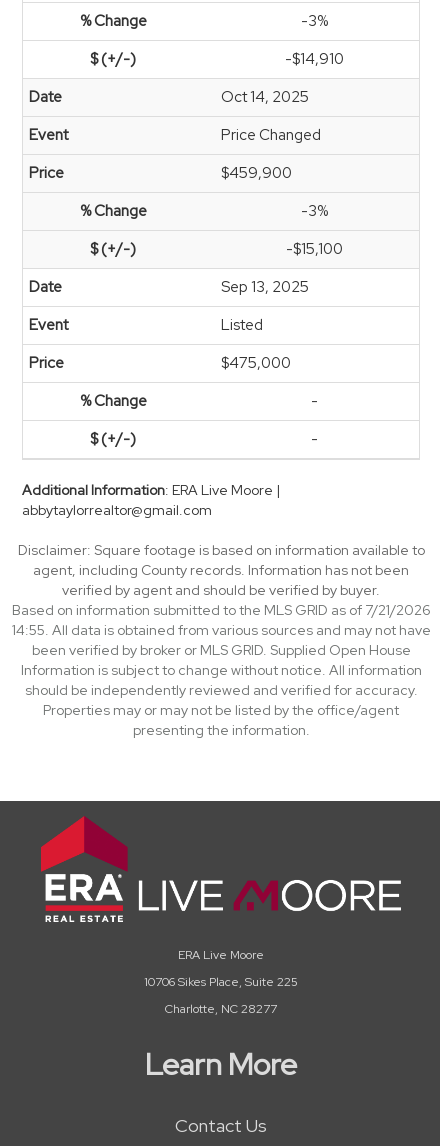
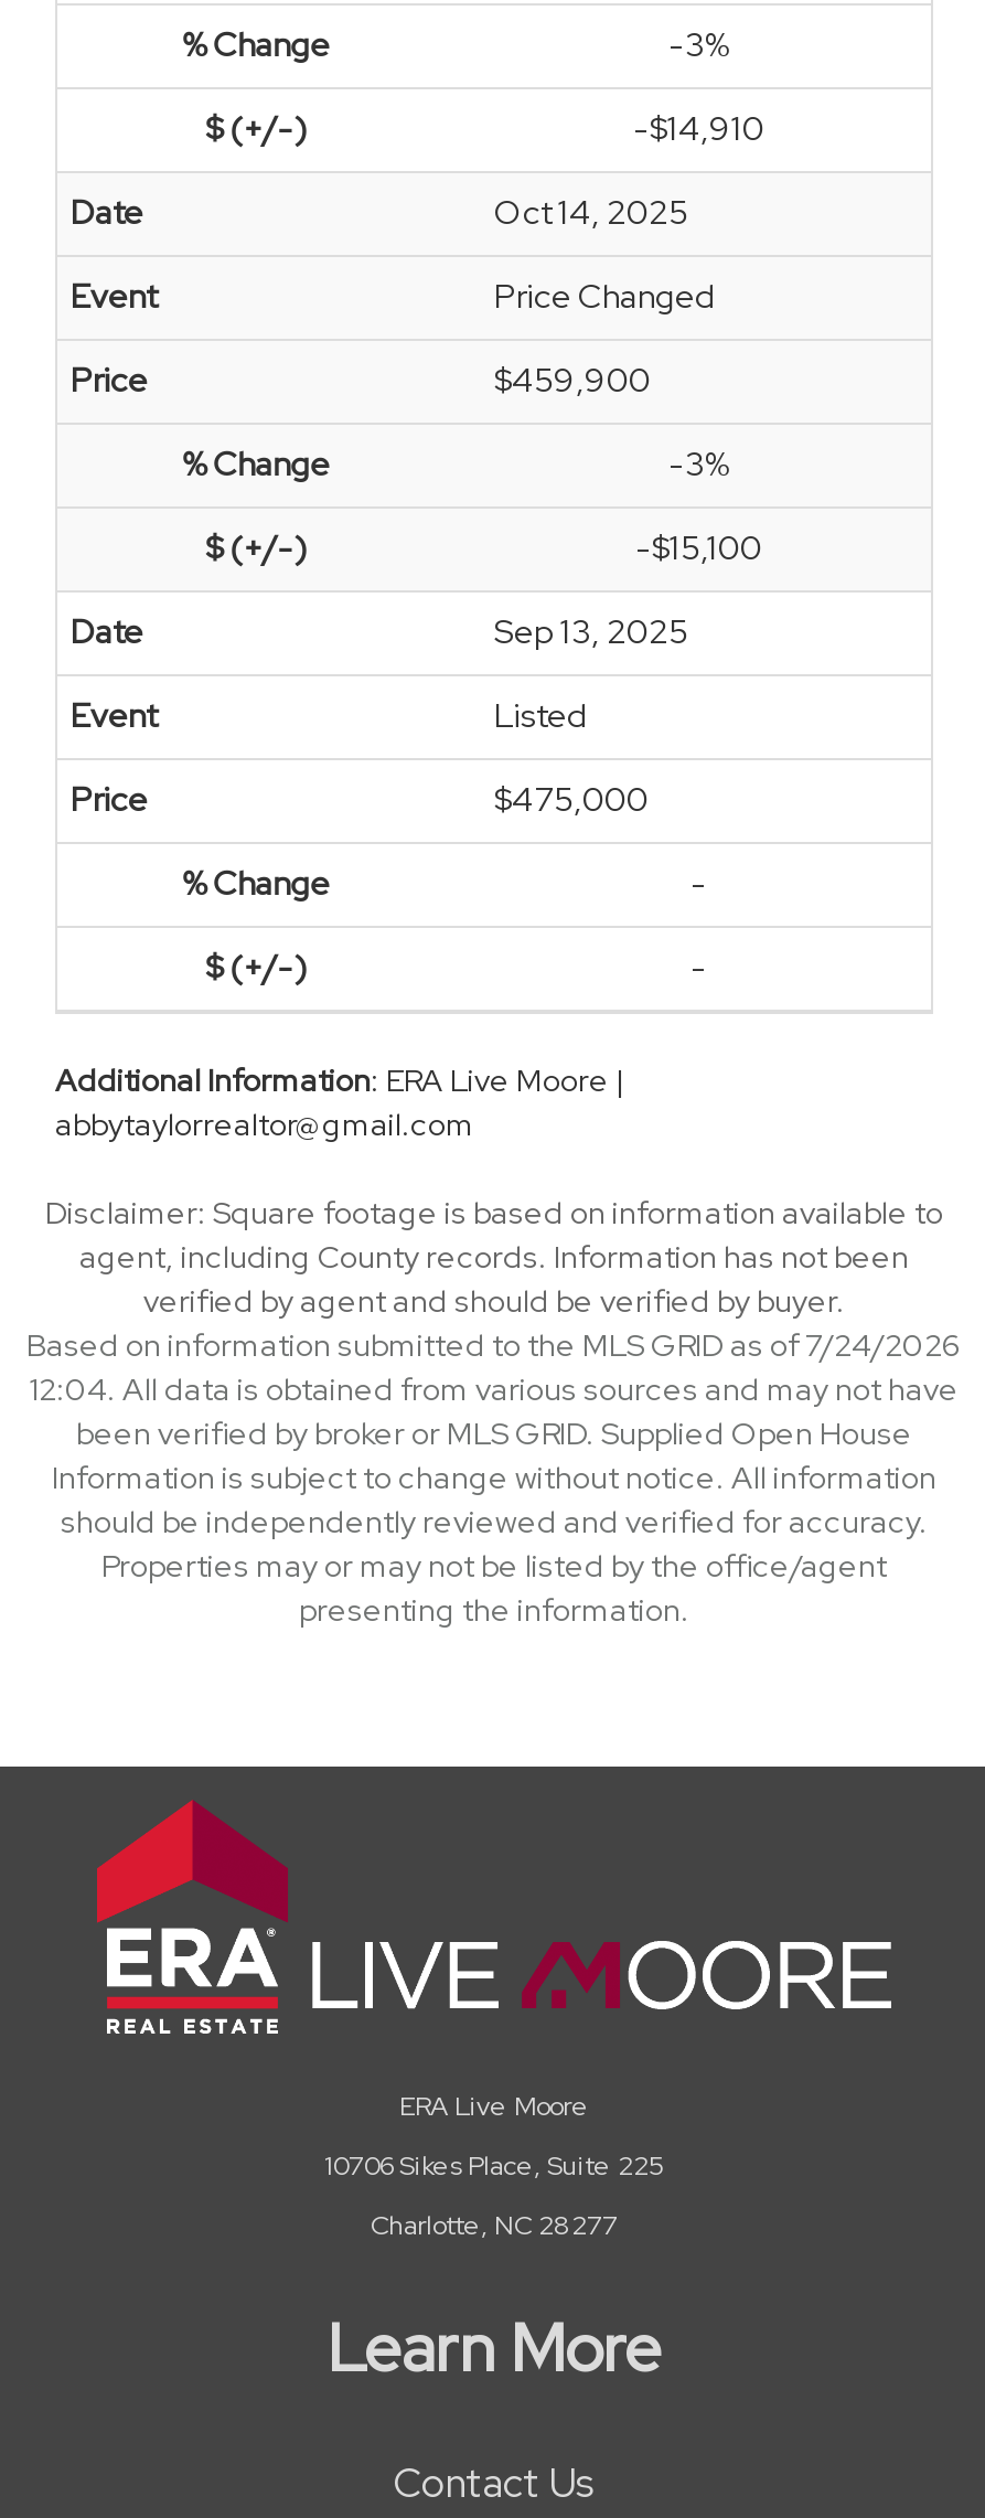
- Based on information submitted to the MLS GRID as of 7/21/2026
+ Based on information submitted to the MLS GRID as of 7/24/2026

- 14:55. All data is obtained from various sources and may not have
+ 12:04. All data is obtained from various sources and may not have
